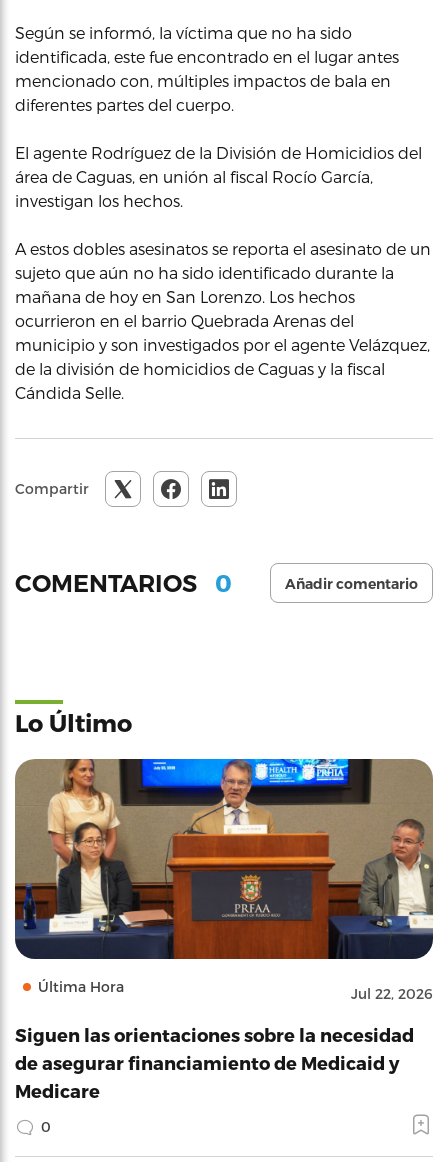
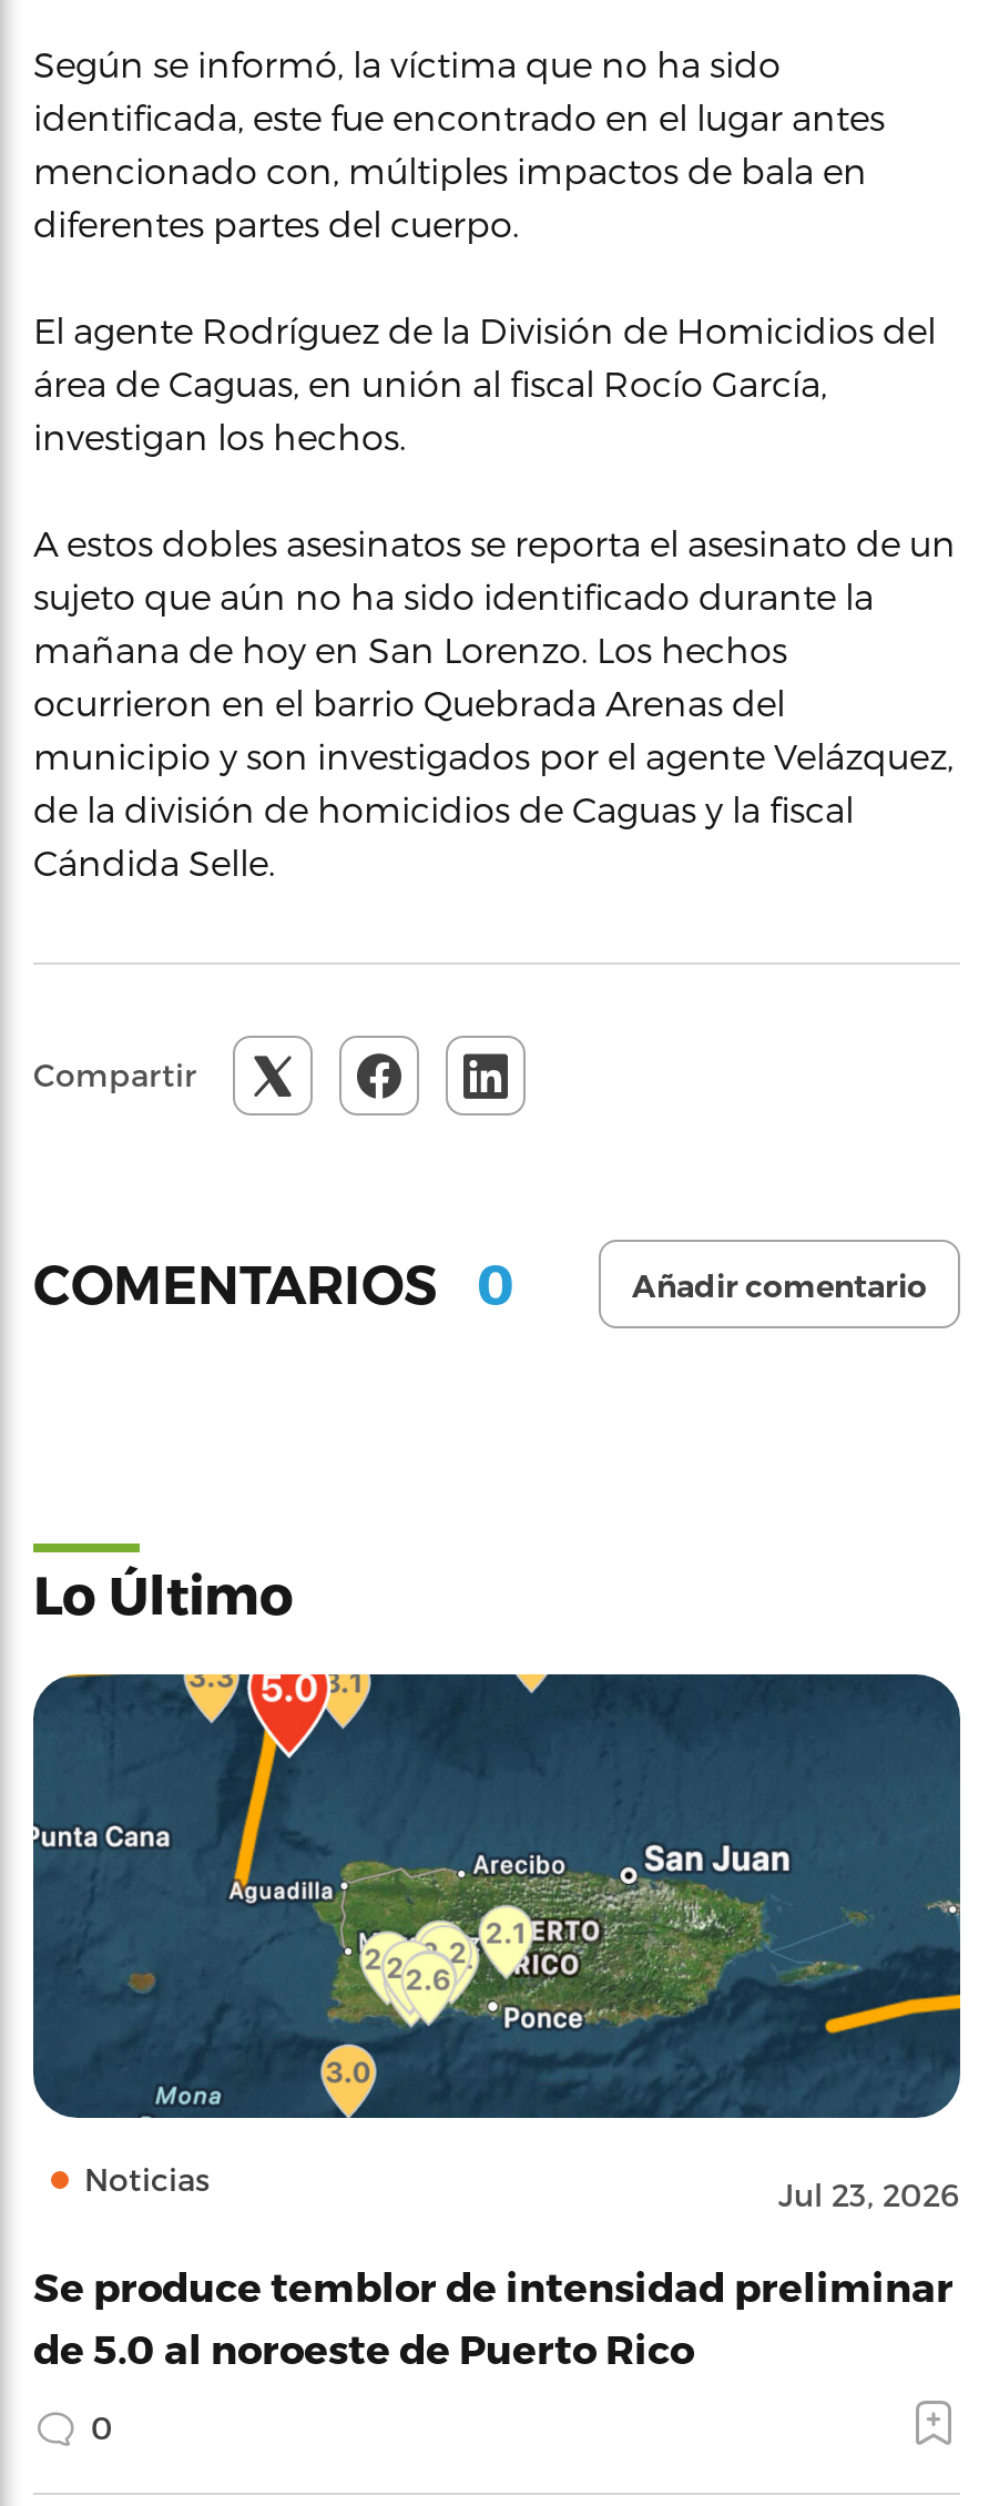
- [image]
- Última Hora
- Jul 22, 2026
+ [image]
+ Noticias
+ Jul 23, 2026

- Siguen las orientaciones sobre la necesidad
- de asegurar financiamiento de Medicaid y
- Medicare
+ Se produce temblor de intensidad preliminar
+ de 5.0 al noroeste de Puerto Rico
